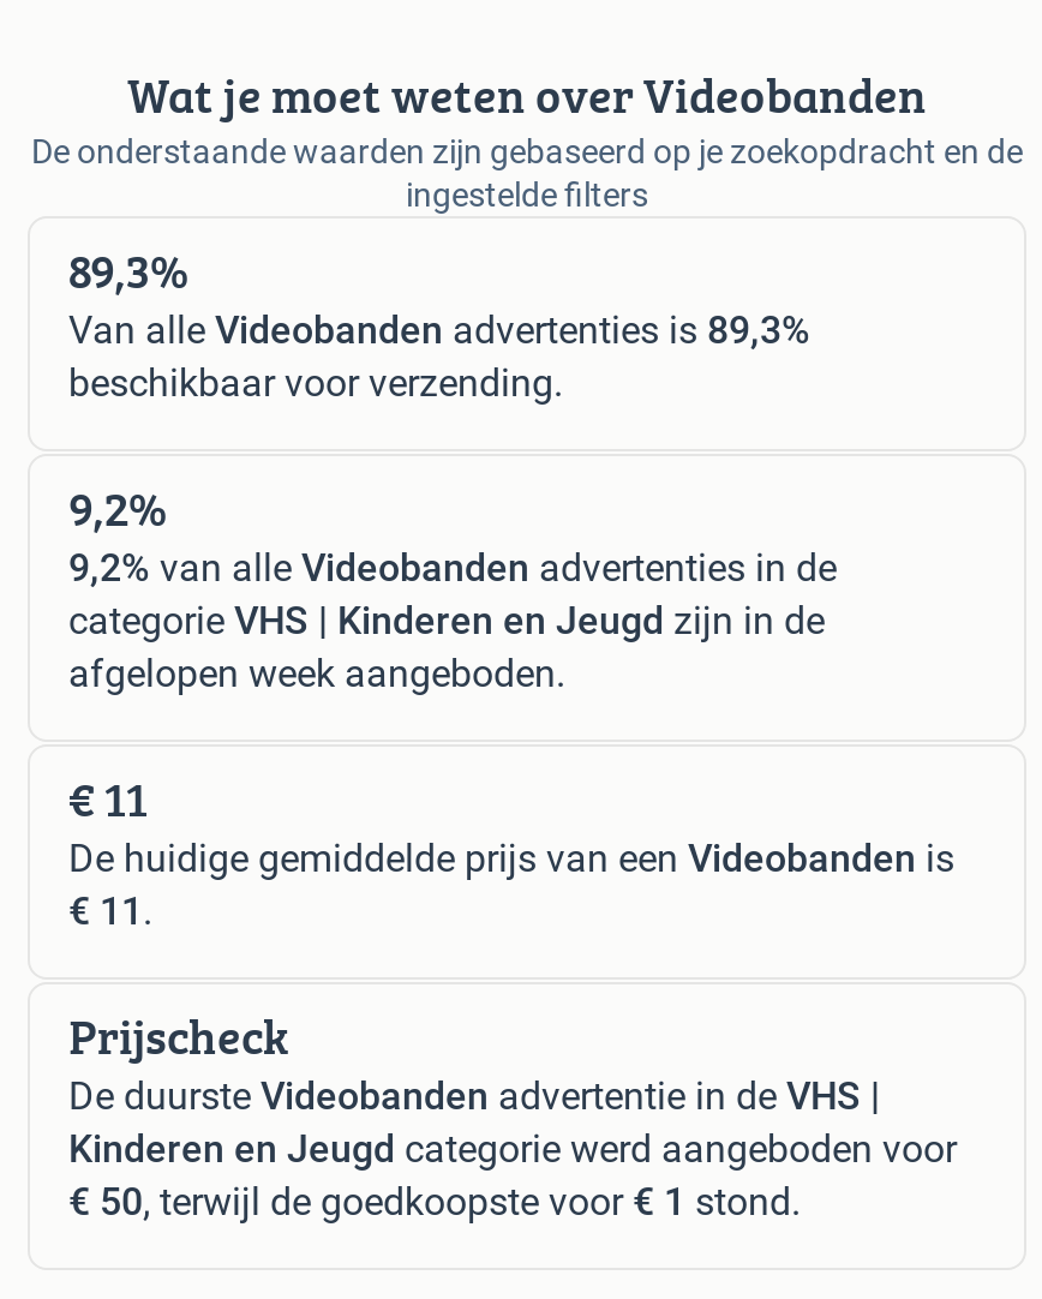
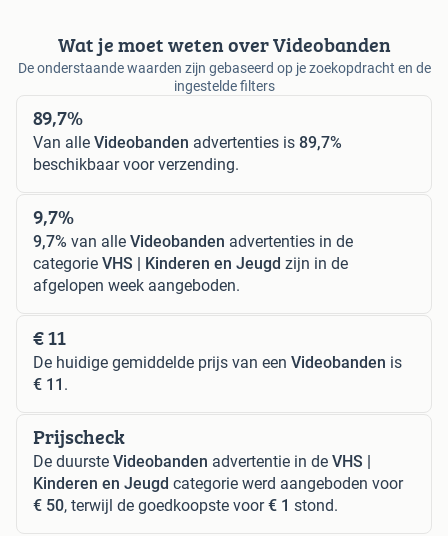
- 89,3%
+ 89,7%

- Van alle Videobanden advertenties is 89,3%
+ Van alle Videobanden advertenties is 89,7%

- 9,2%
+ 9,7%

- 9,2% van alle Videobanden advertenties in de
+ 9,7% van alle Videobanden advertenties in de
